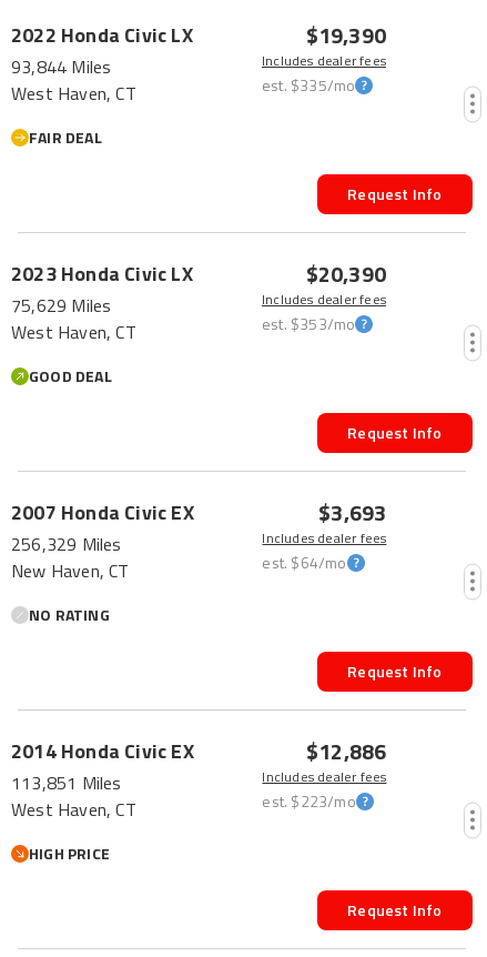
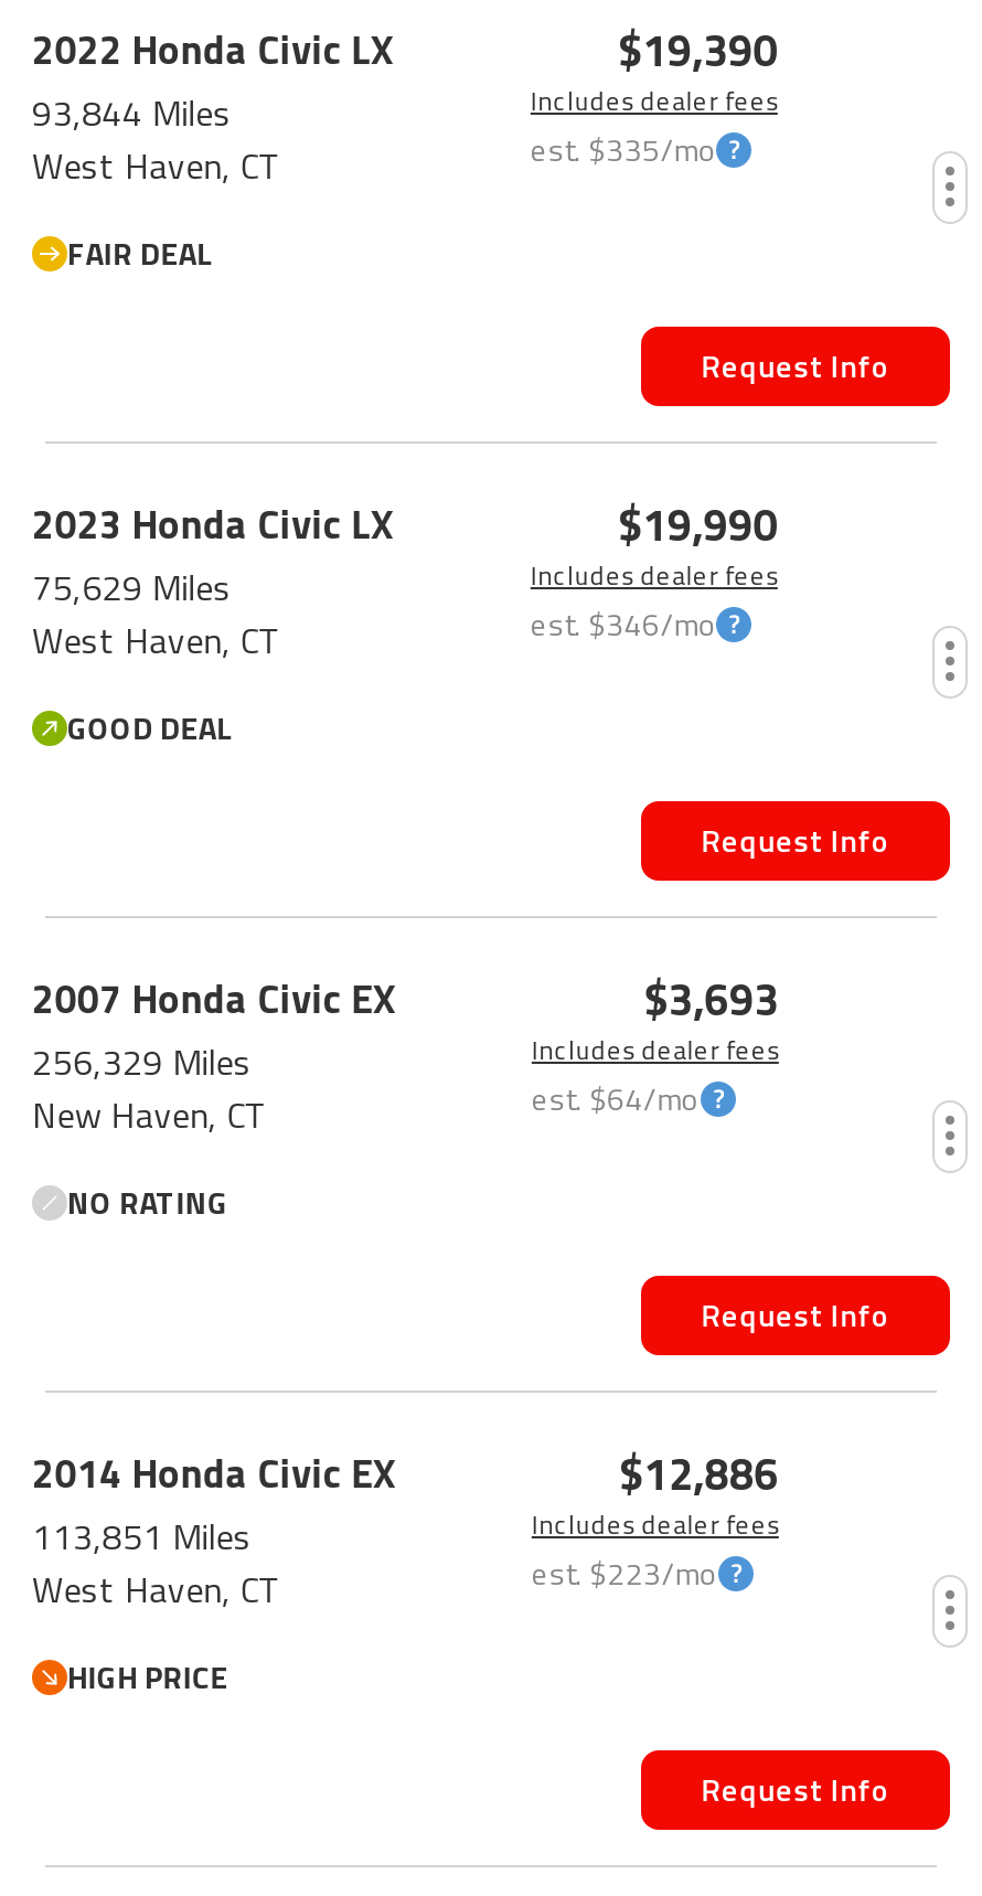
- $20,390
+ $19,990

- est. $353/mo
+ est. $346/mo
